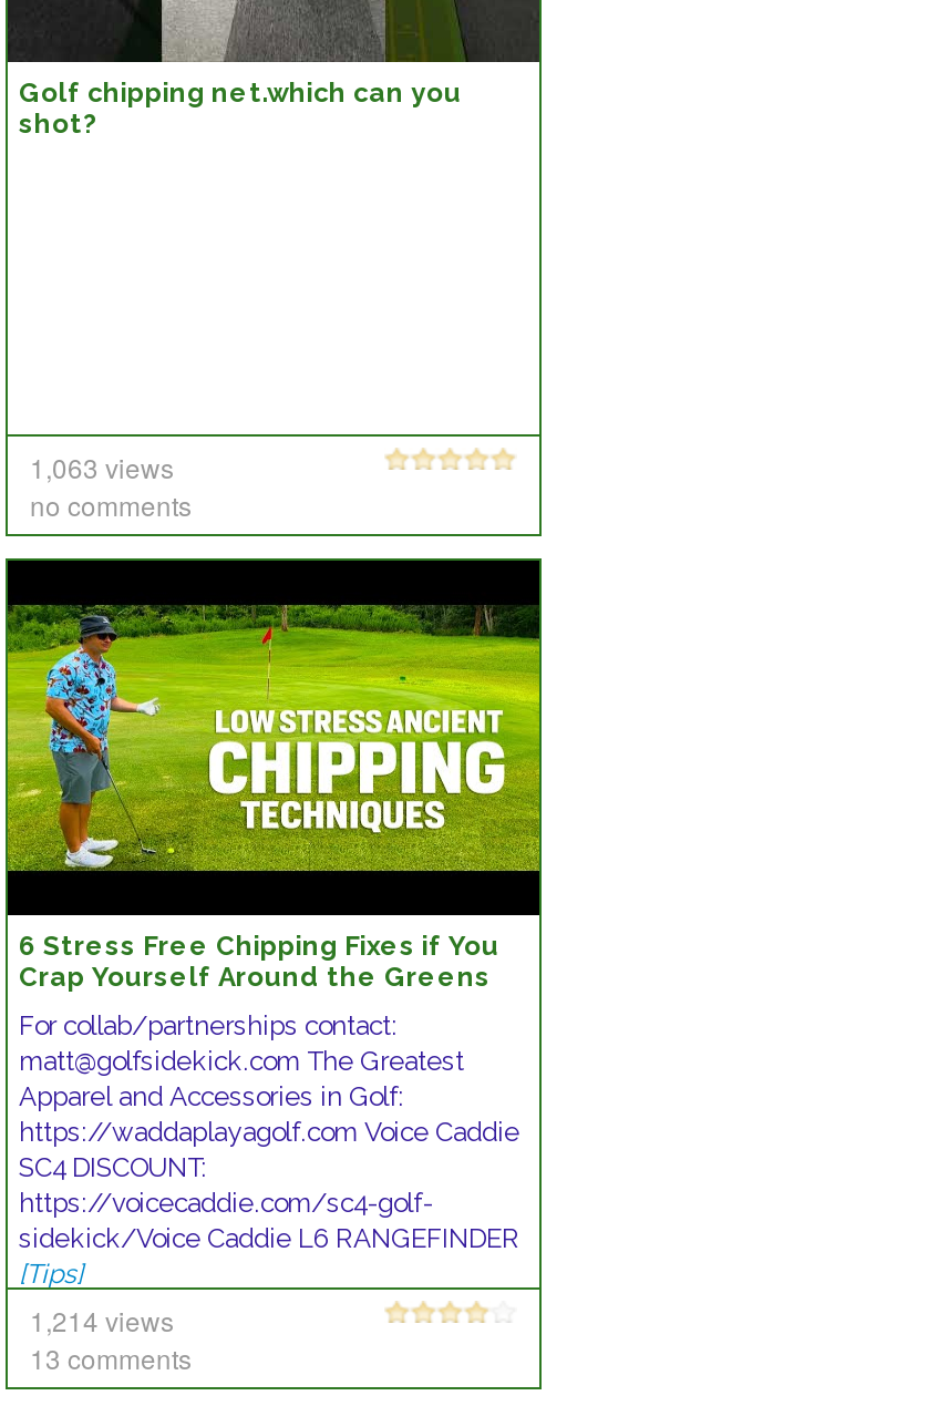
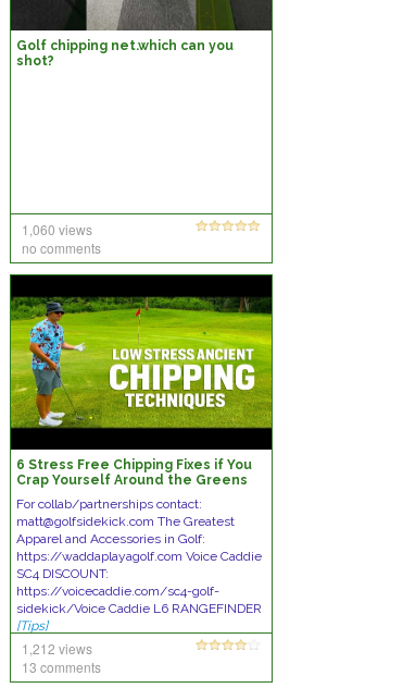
- 1,063 views
+ 1,060 views

- 1,214 views
+ 1,212 views
